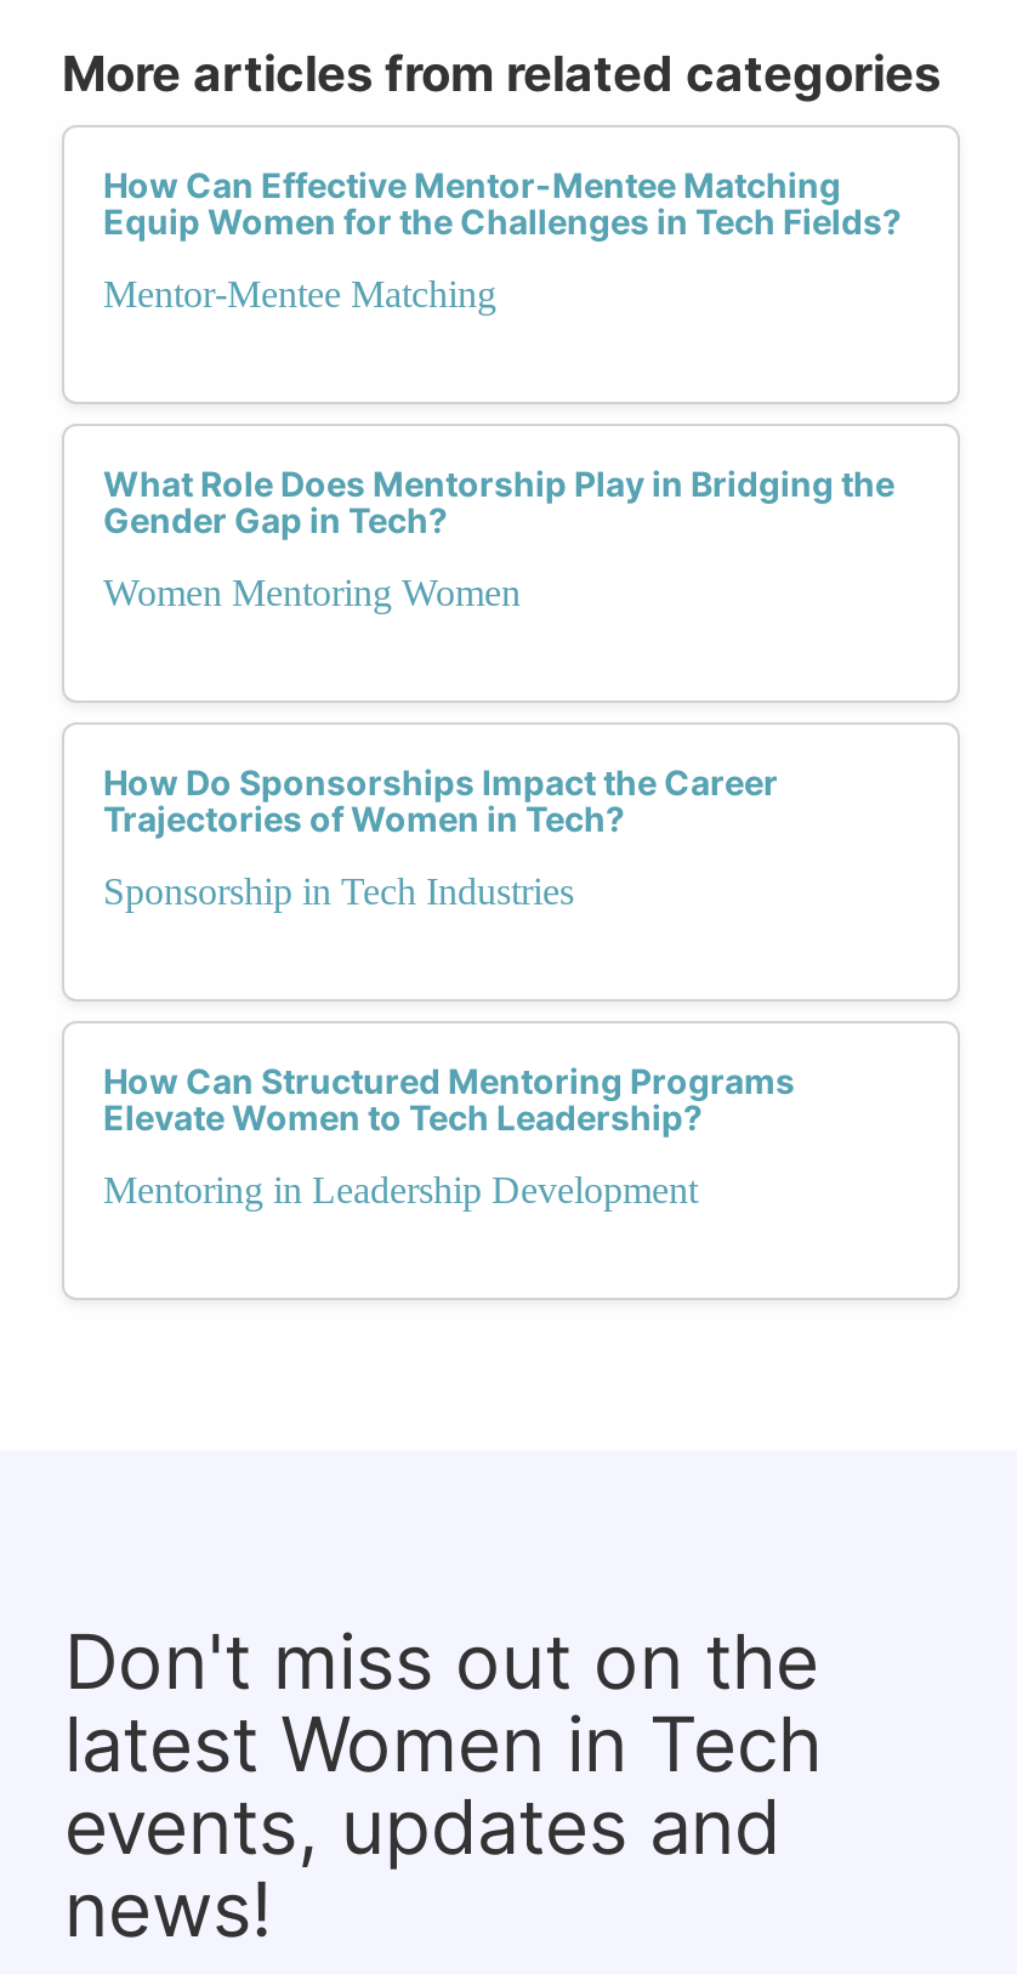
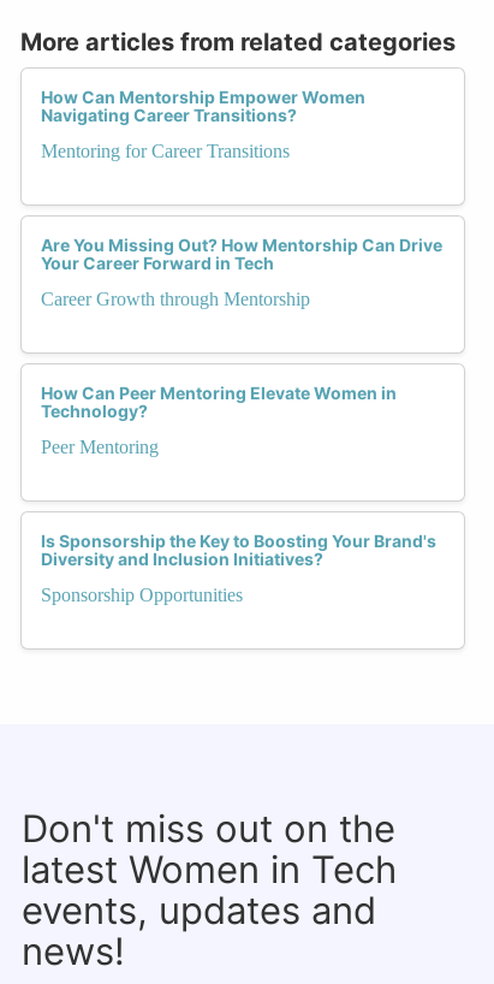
- How Can Effective Mentor-Mentee Matching
- Equip Women for the Challenges in Tech Fields?
+ How Can Mentorship Empower Women
+ Navigating Career Transitions?

- Mentor-Mentee Matching
+ Mentoring for Career Transitions

- What Role Does Mentorship Play in Bridging the
- Gender Gap in Tech?
+ Are You Missing Out? How Mentorship Can Drive
+ Your Career Forward in Tech

- Women Mentoring Women
+ Career Growth through Mentorship

- How Do Sponsorships Impact the Career
- Trajectories of Women in Tech?
+ How Can Peer Mentoring Elevate Women in
+ Technology?

- Sponsorship in Tech Industries
+ Peer Mentoring

- How Can Structured Mentoring Programs
- Elevate Women to Tech Leadership?
+ Is Sponsorship the Key to Boosting Your Brand's
+ Diversity and Inclusion Initiatives?

- Mentoring in Leadership Development
+ Sponsorship Opportunities
